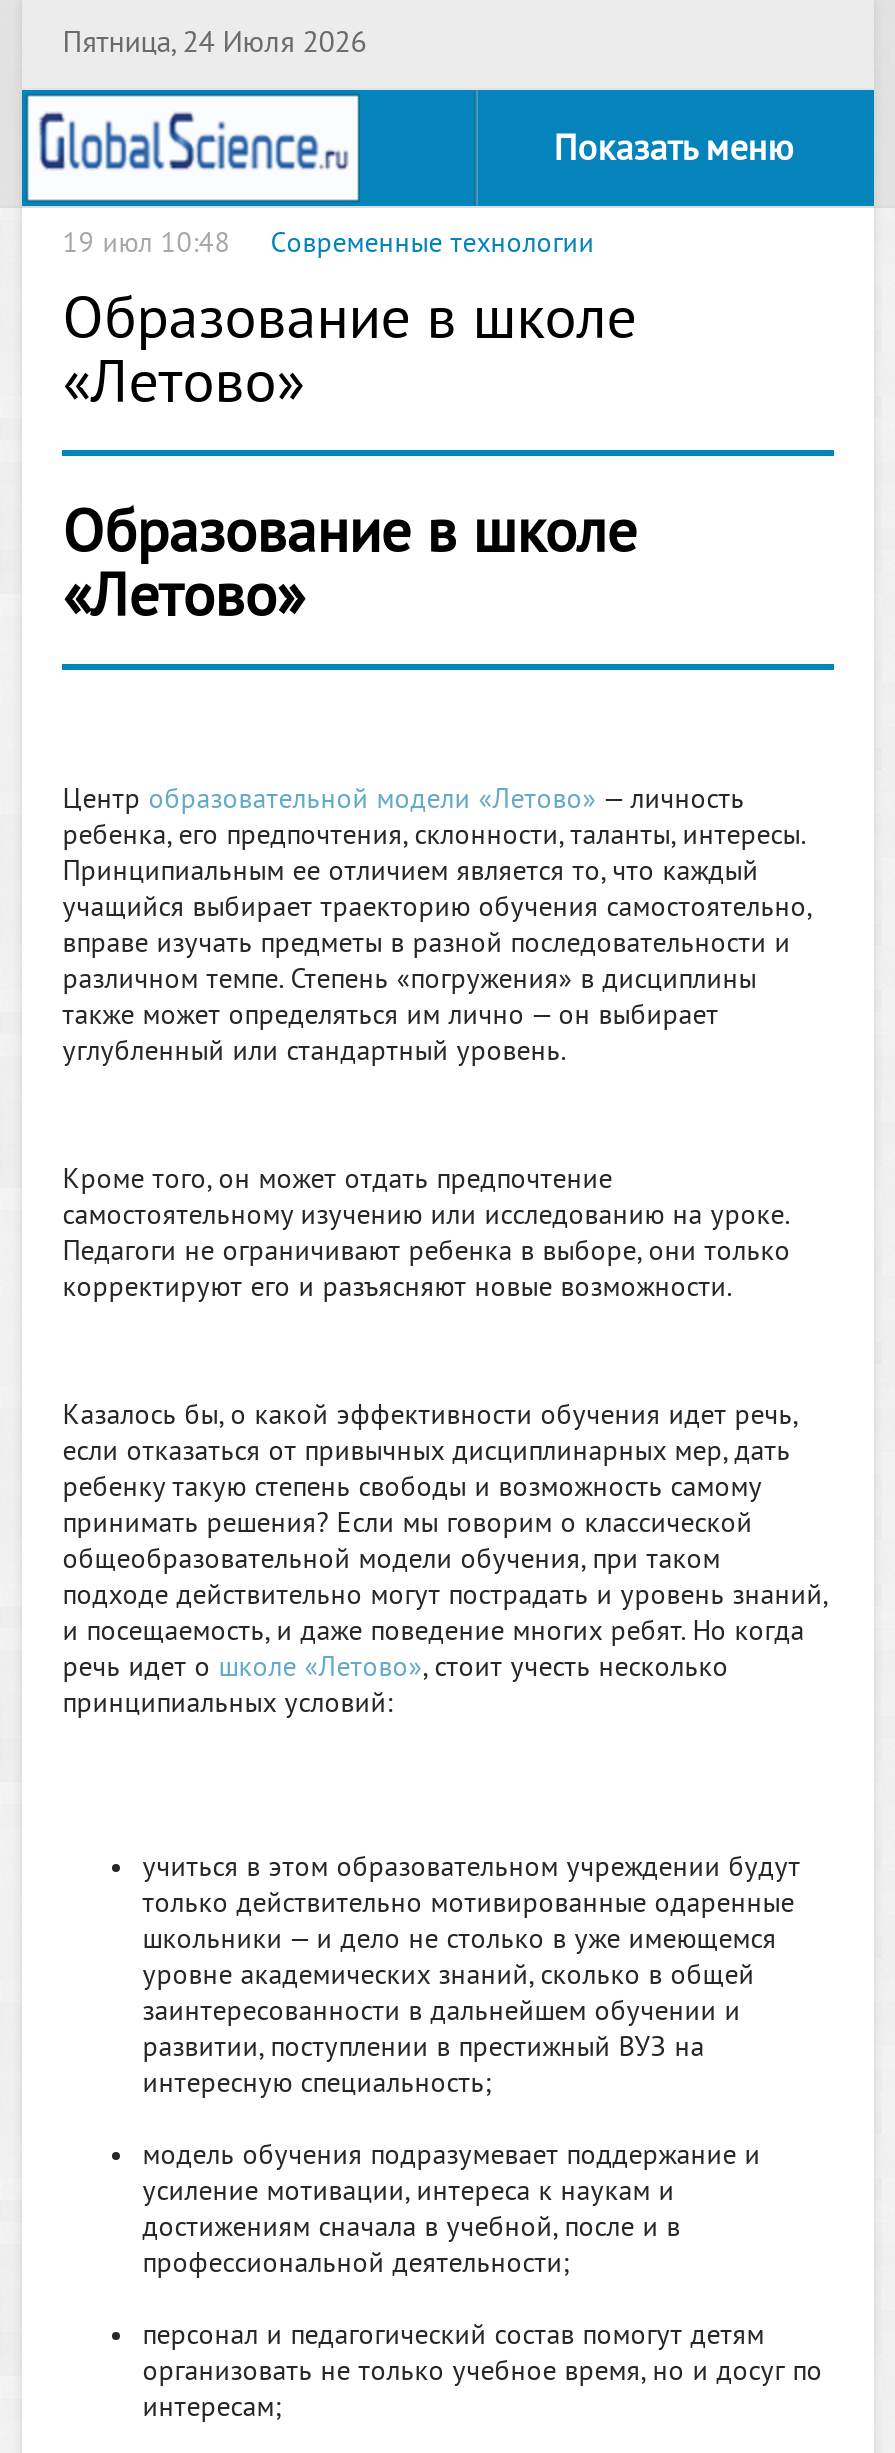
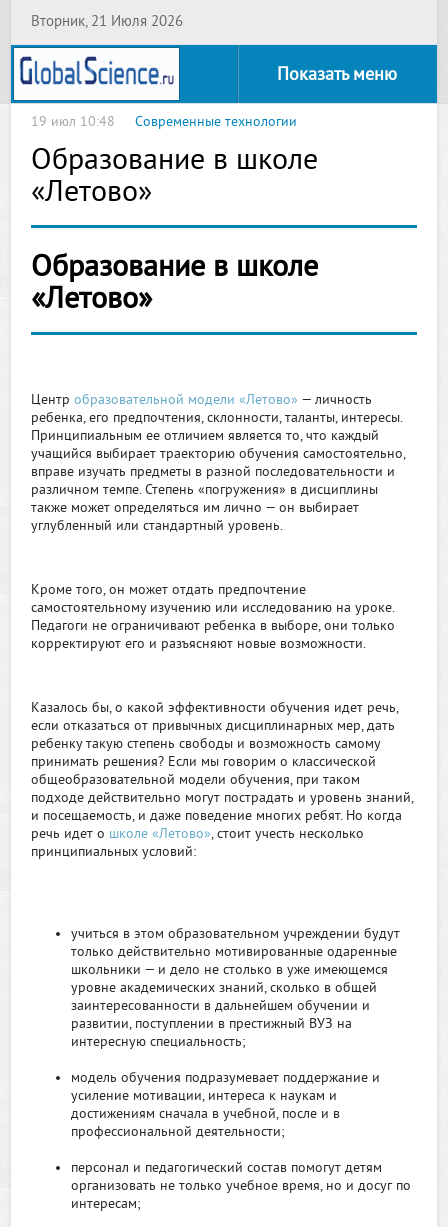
- Пятница, 24 Июля 2026
+ Вторник, 21 Июля 2026
